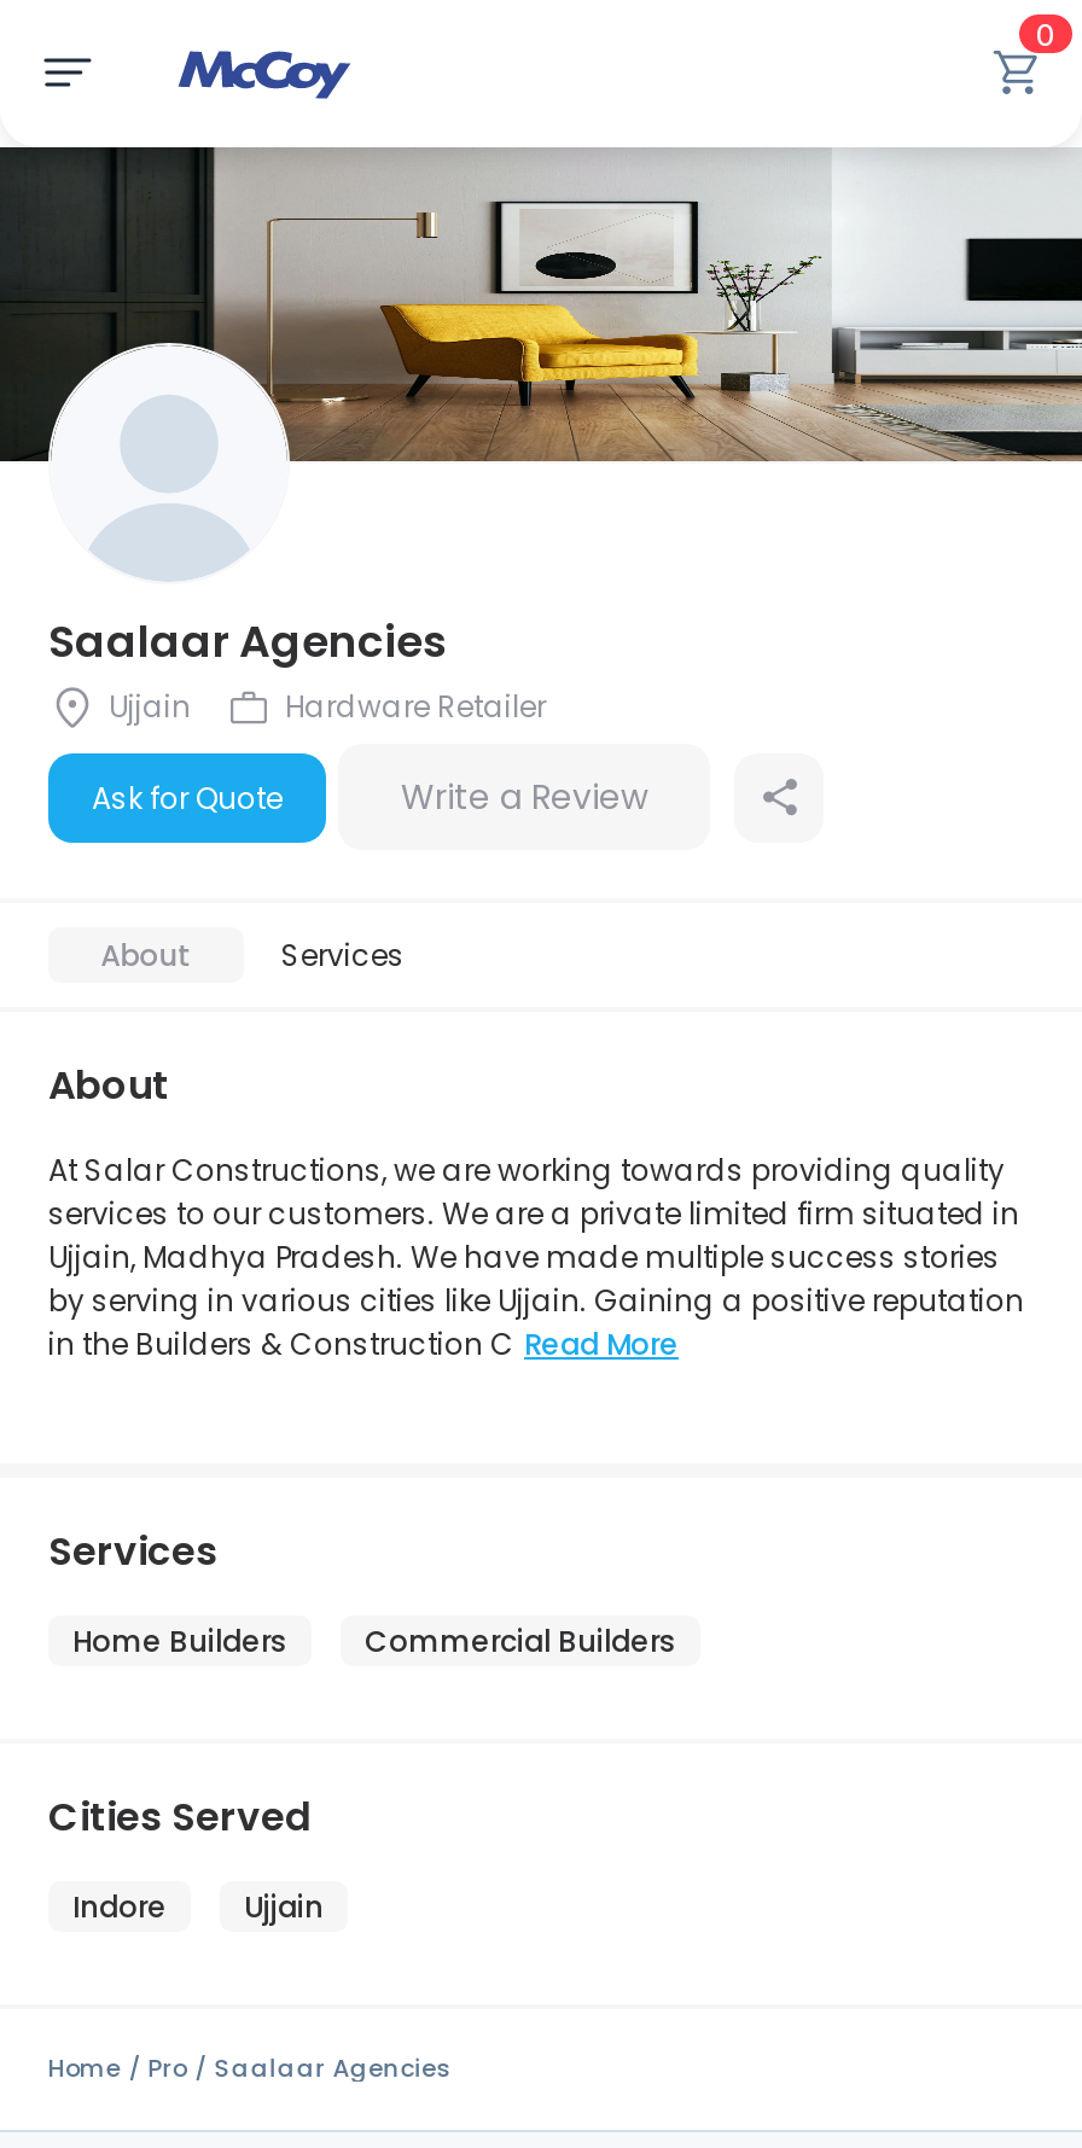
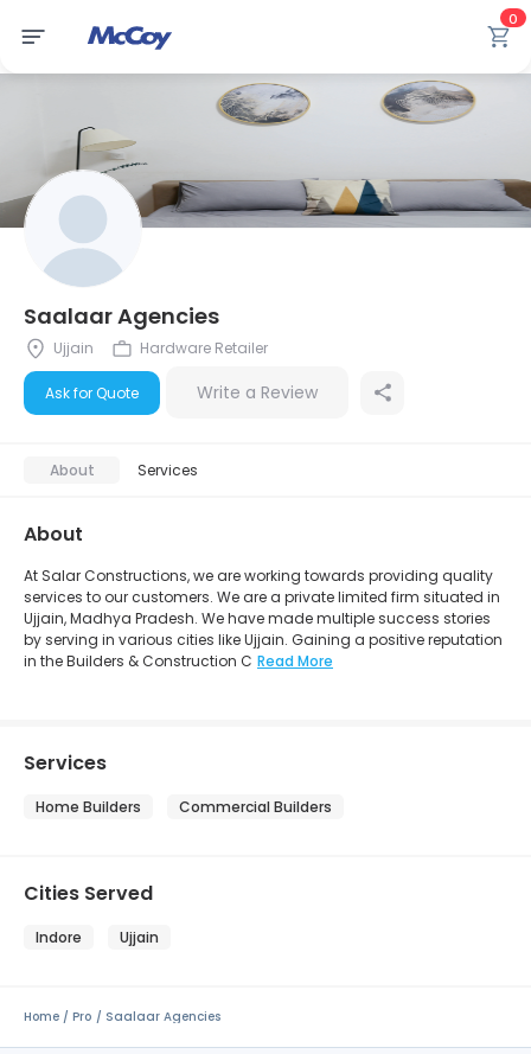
- [image]
+ [image]
